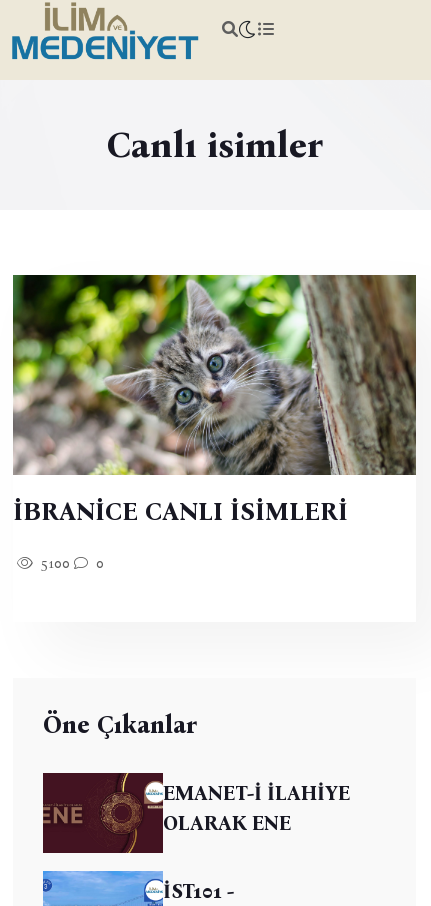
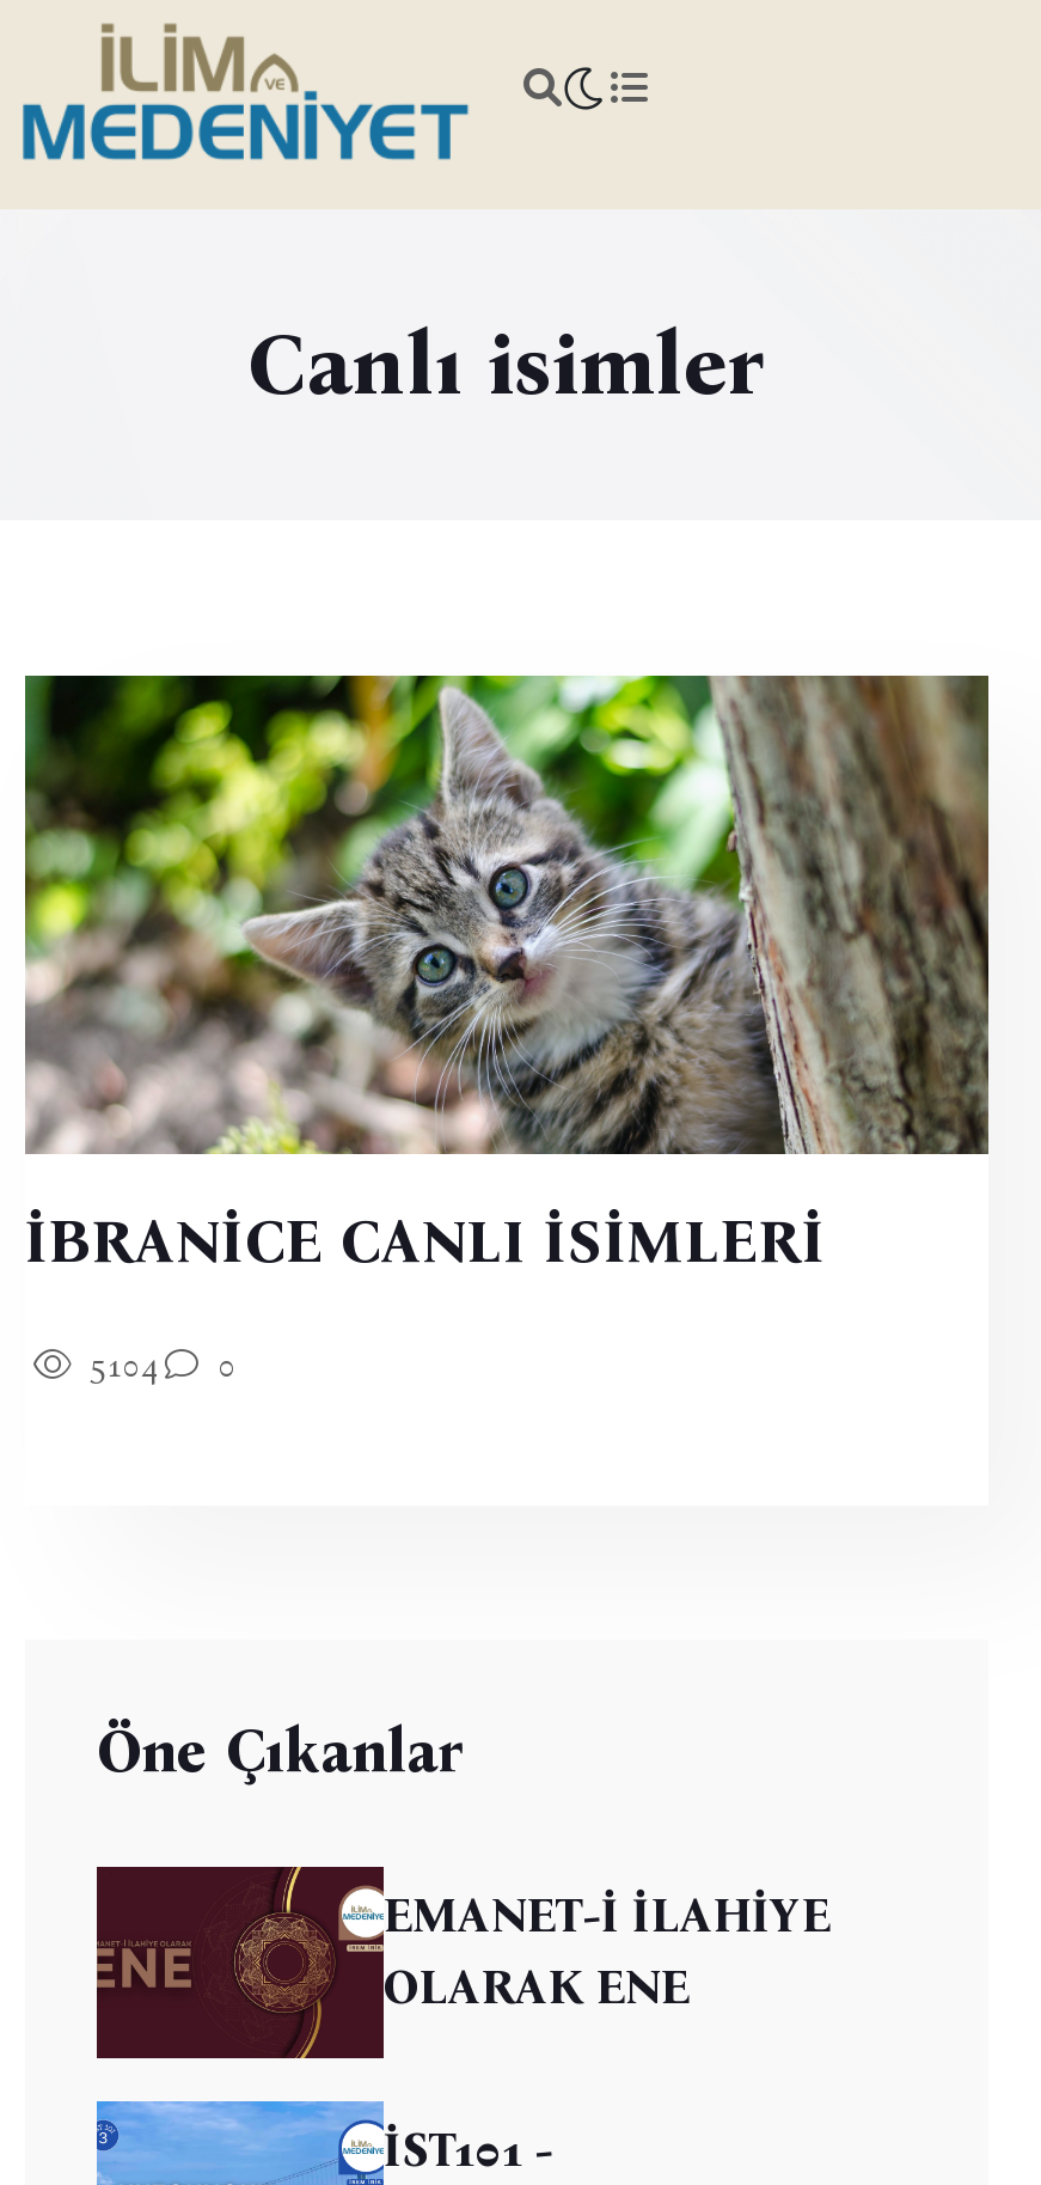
- 5100
+ 5104
